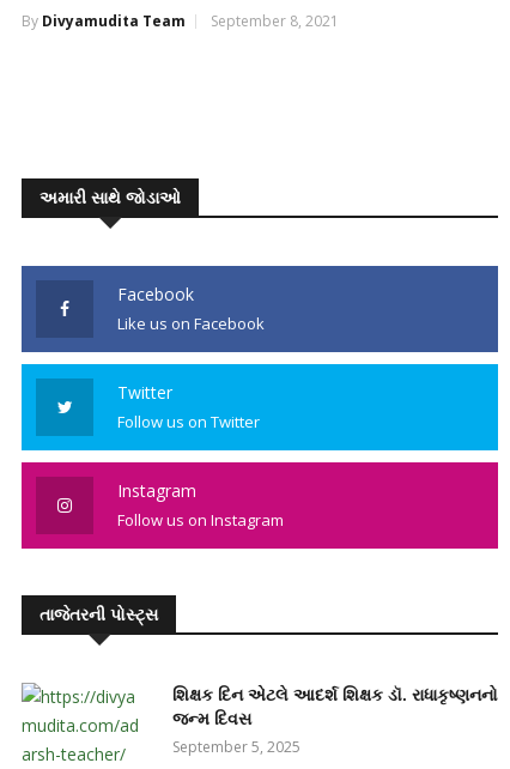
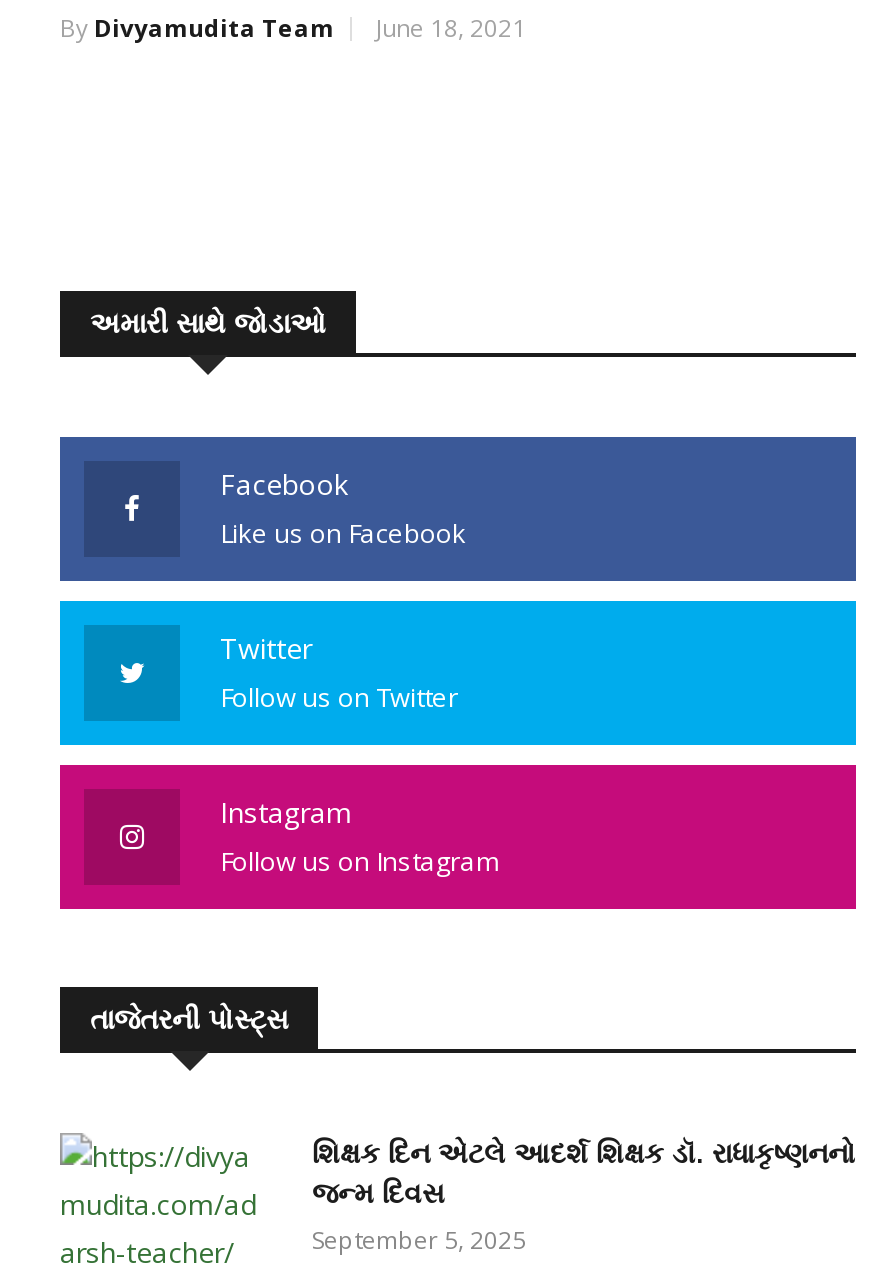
- By Divyamudita Team September 8, 2021
+ By Divyamudita Team June 18, 2021
